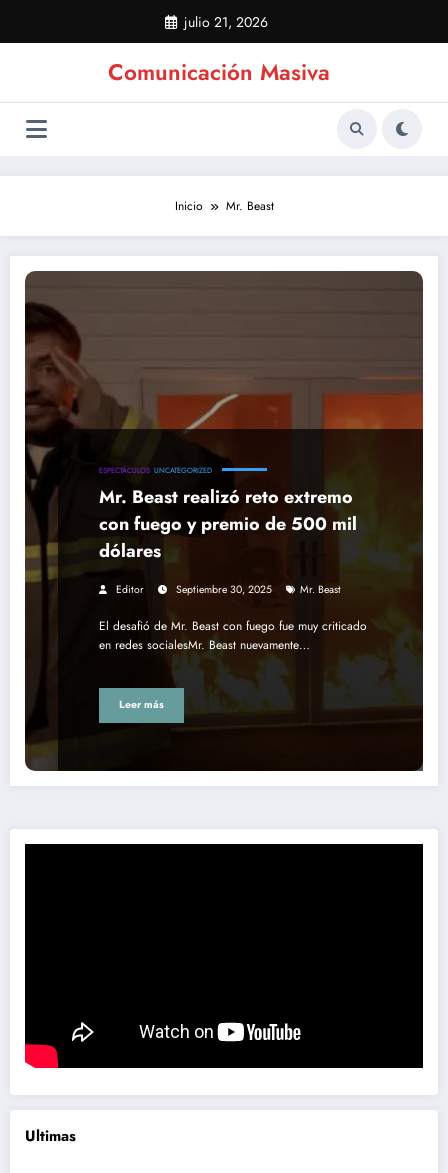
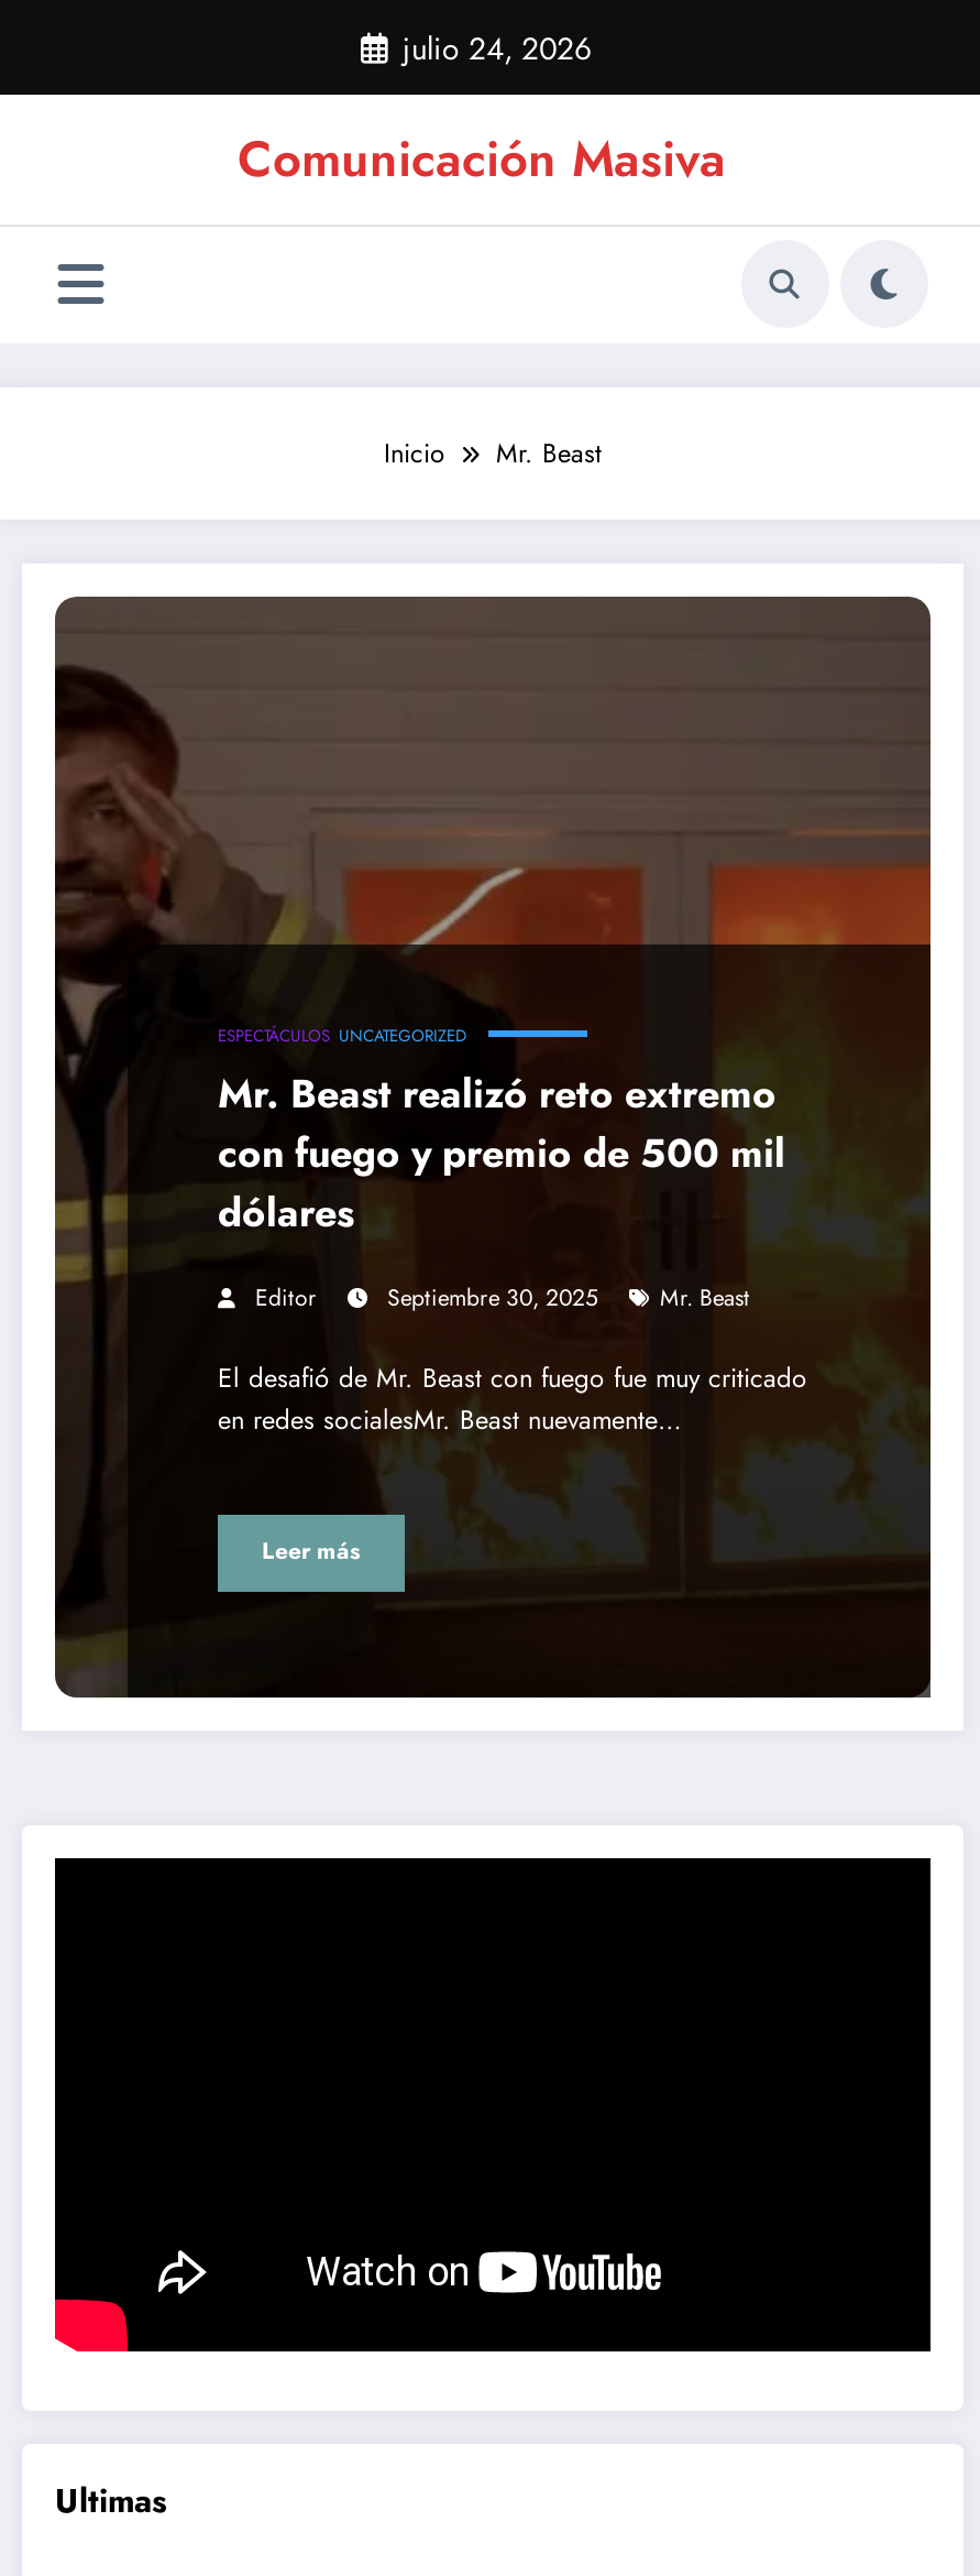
- julio 21, 2026
+ julio 24, 2026
